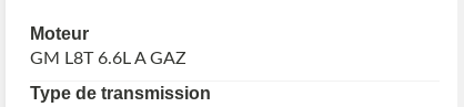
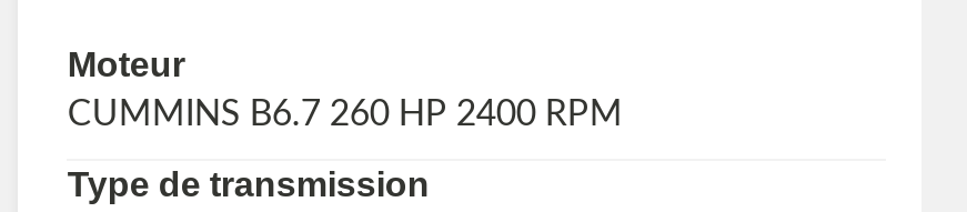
- GM L8T 6.6L A GAZ
+ CUMMINS B6.7 260 HP 2400 RPM
